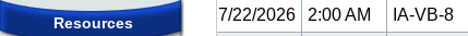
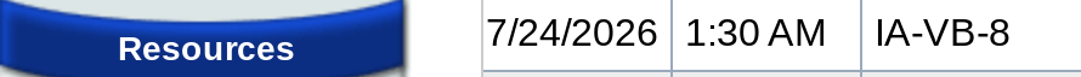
- 7/22/2026 2:00 AM IA-VB-8
+ 7/24/2026 1:30 AM IA-VB-8
